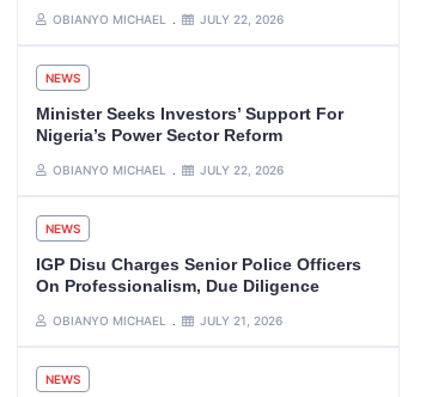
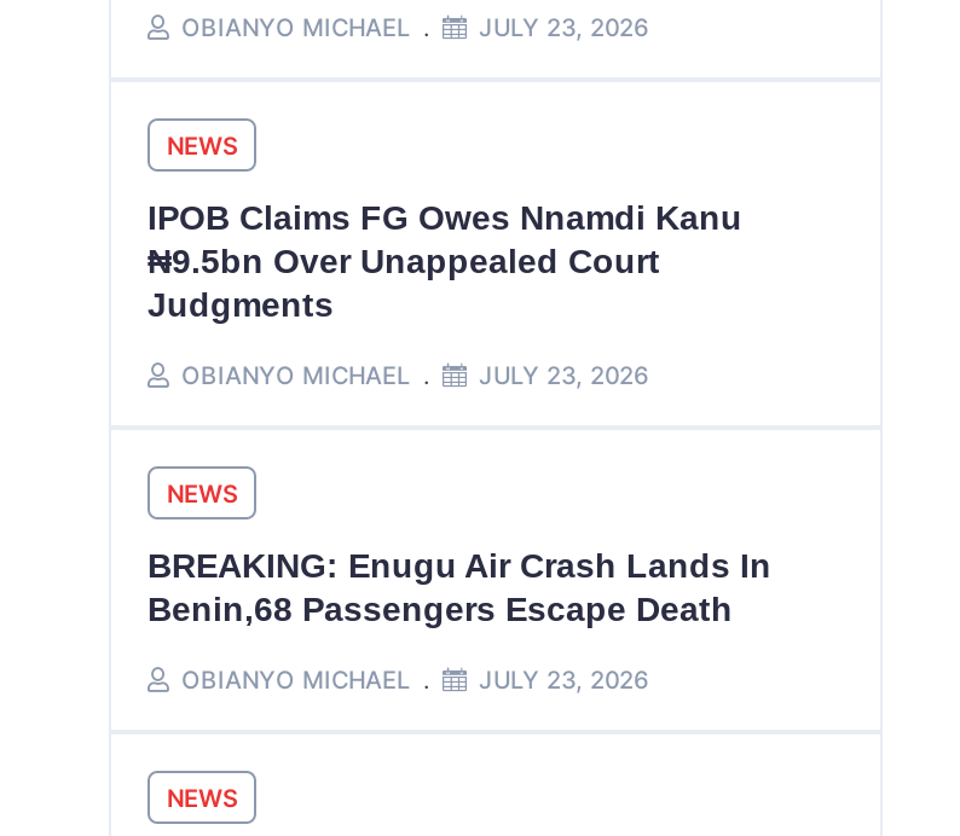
- JULY 22, 2026
+ JULY 23, 2026

- Minister Seeks Investors’ Support For
- Nigeria’s Power Sector Reform
+ IPOB Claims FG Owes Nnamdi Kanu
+ ₦9.5bn Over Unappealed Court
+ Judgments

- JULY 22, 2026
+ JULY 23, 2026

- IGP Disu Charges Senior Police Officers
- On Professionalism, Due Diligence
+ BREAKING: Enugu Air Crash Lands In
+ Benin,68 Passengers Escape Death

- JULY 21, 2026
+ JULY 23, 2026
